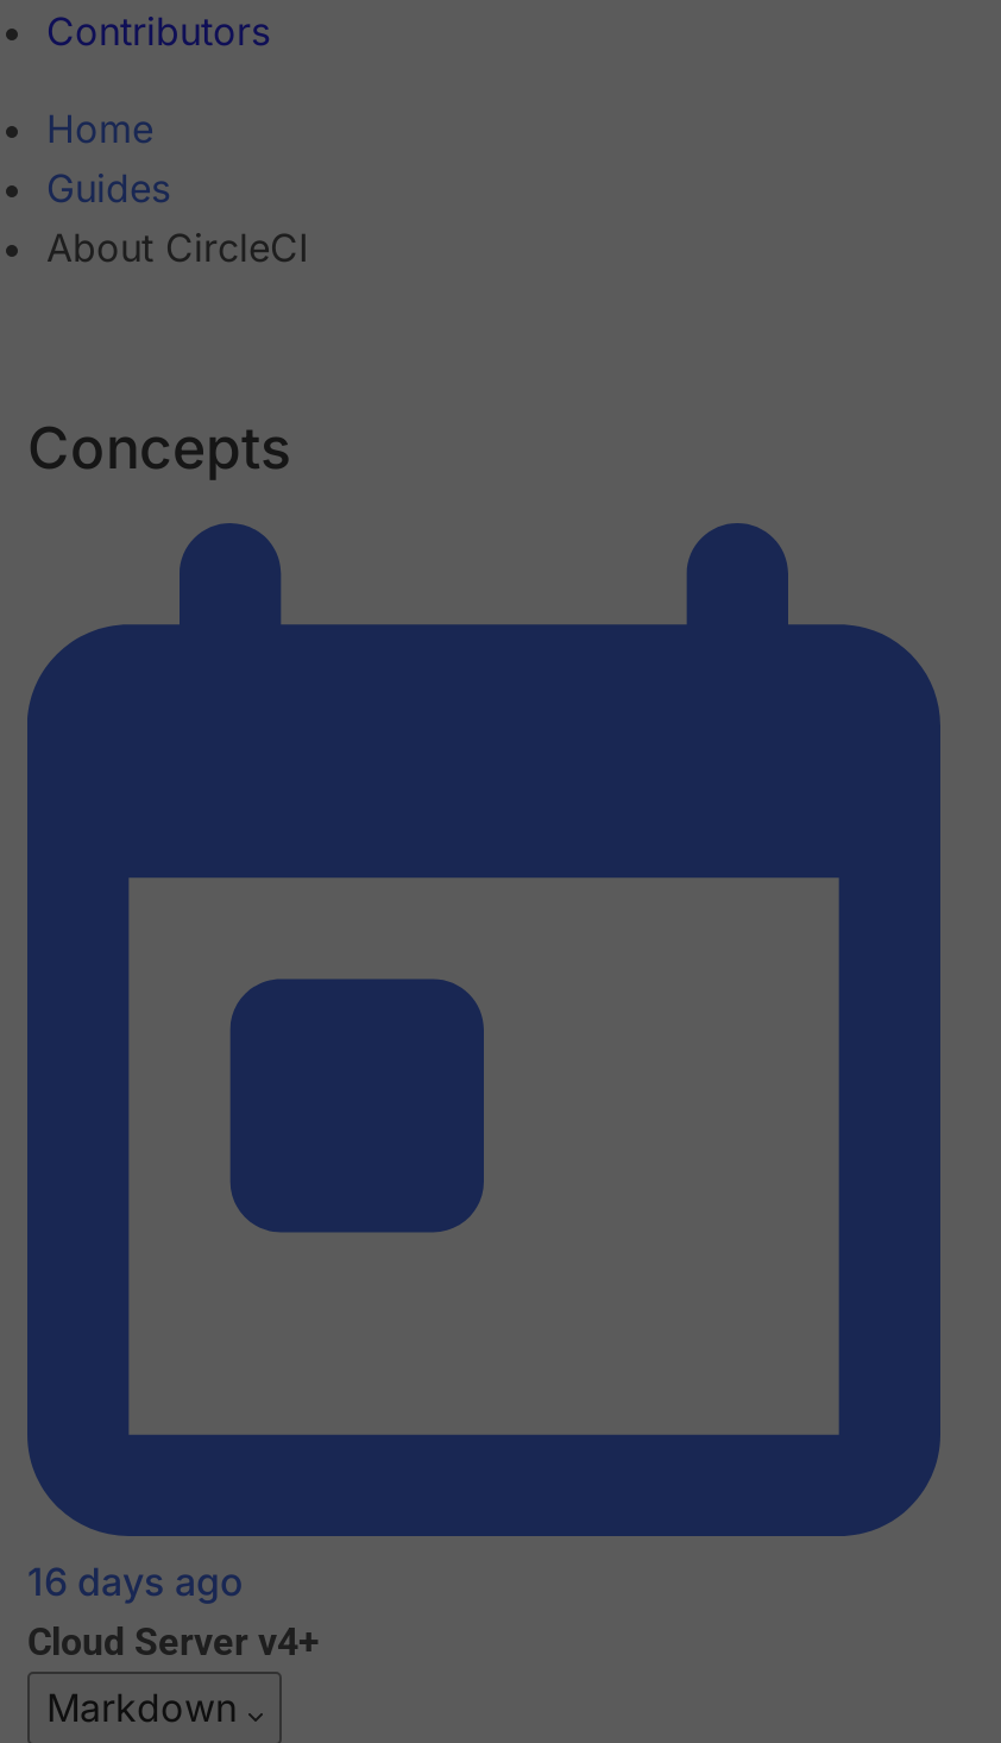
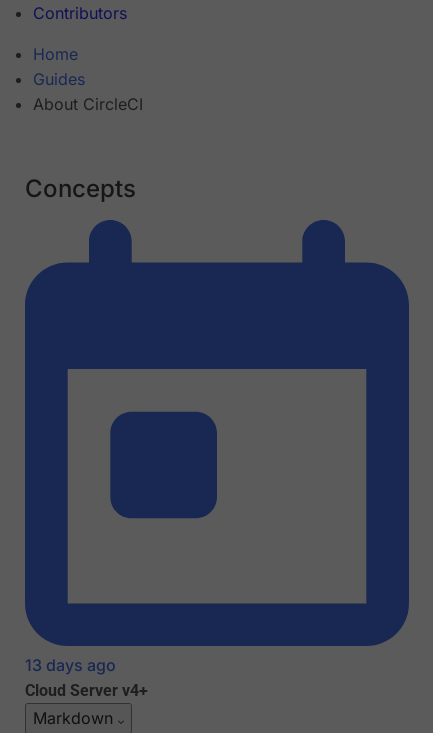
- 16 days ago
+ 13 days ago
